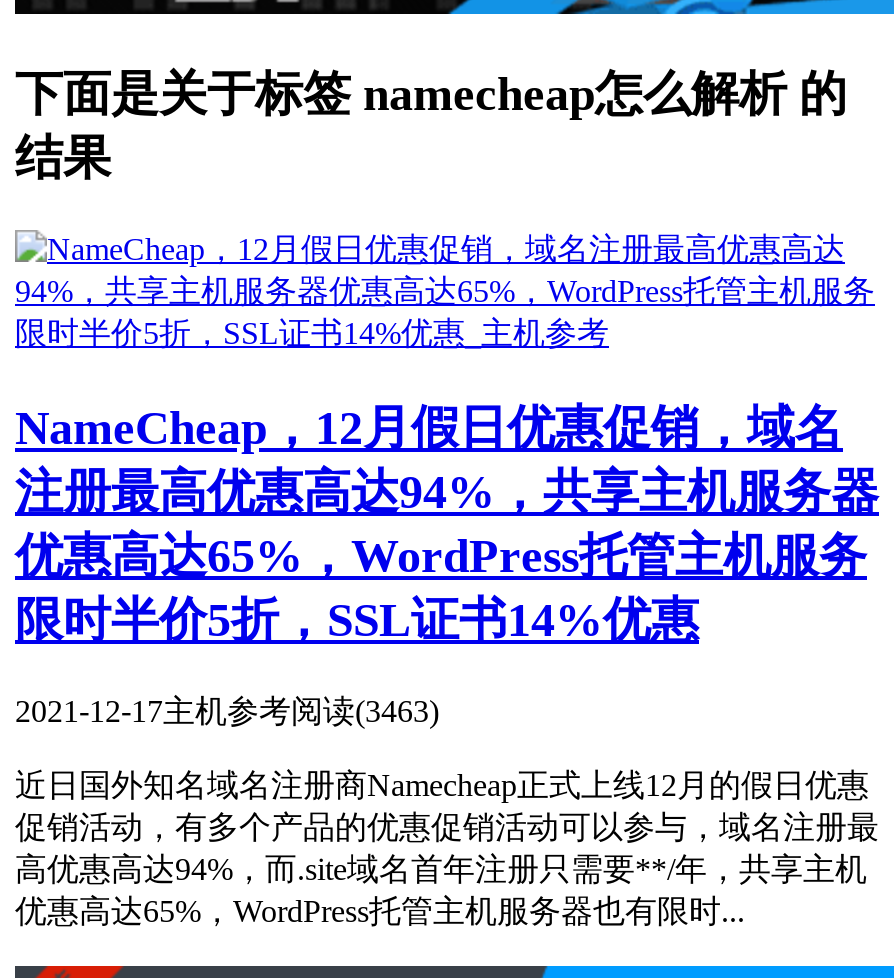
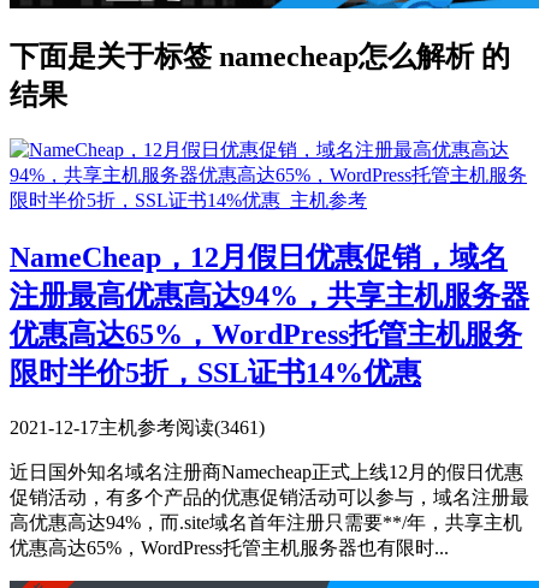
- 2021-12-17主机参考阅读(3463)
+ 2021-12-17主机参考阅读(3461)
